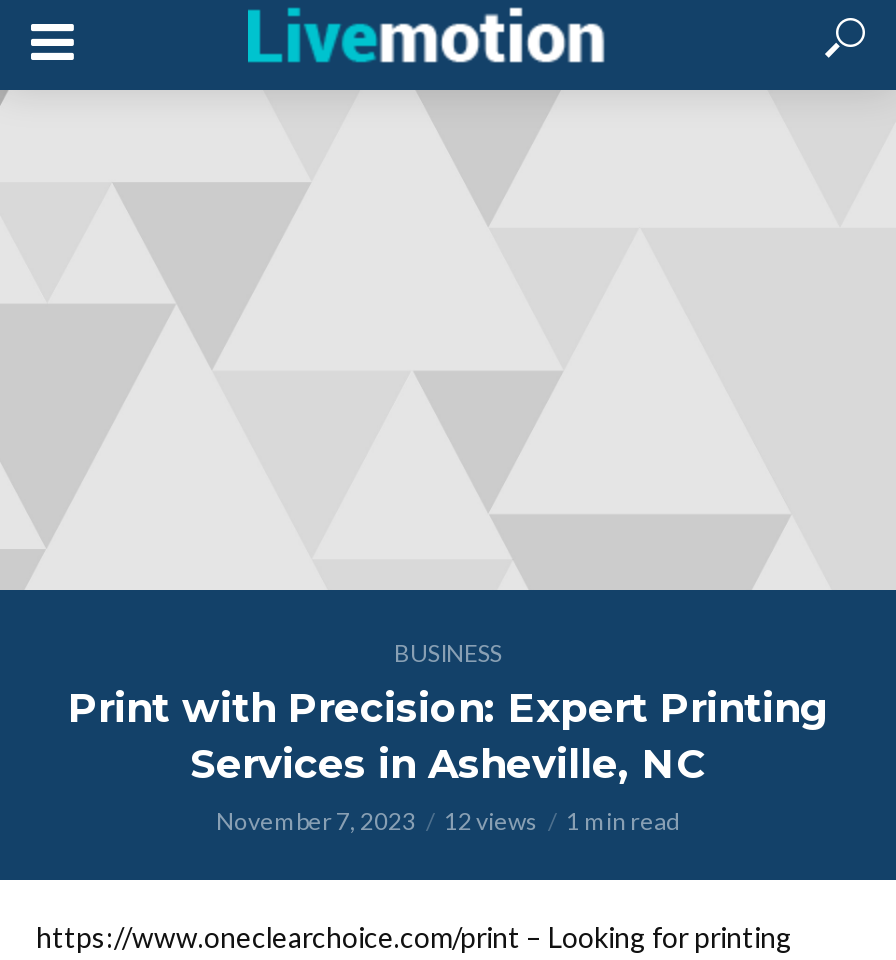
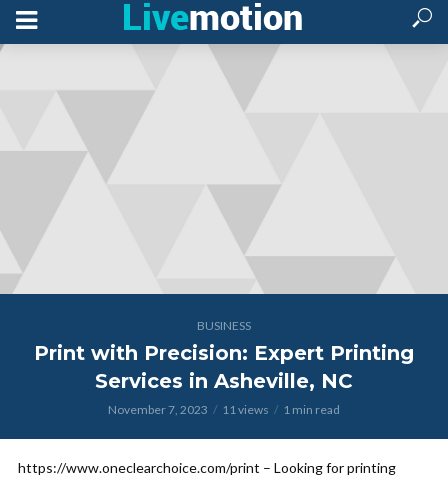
- November 7, 2023 12 views 1 min read
+ November 7, 2023 11 views 1 min read
